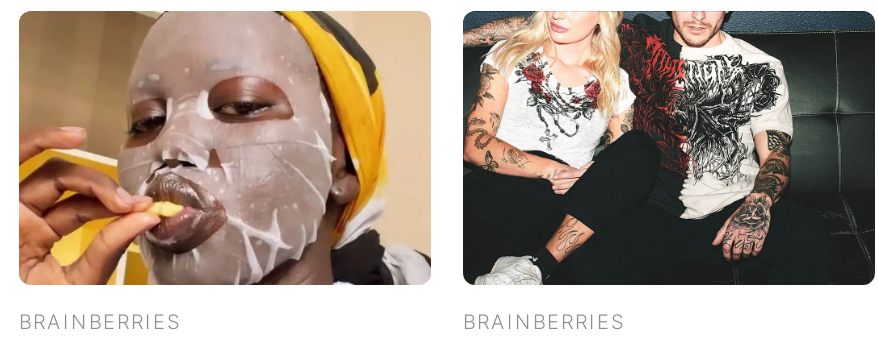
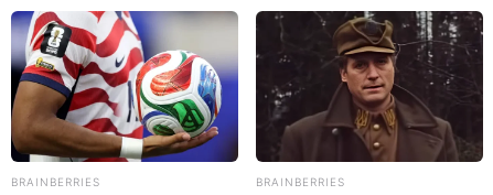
- [image]
+ [image]

- [image]
+ [image]
